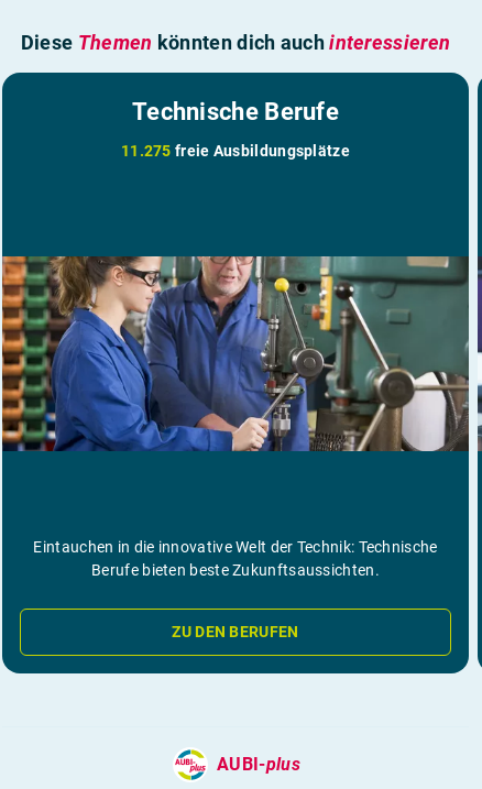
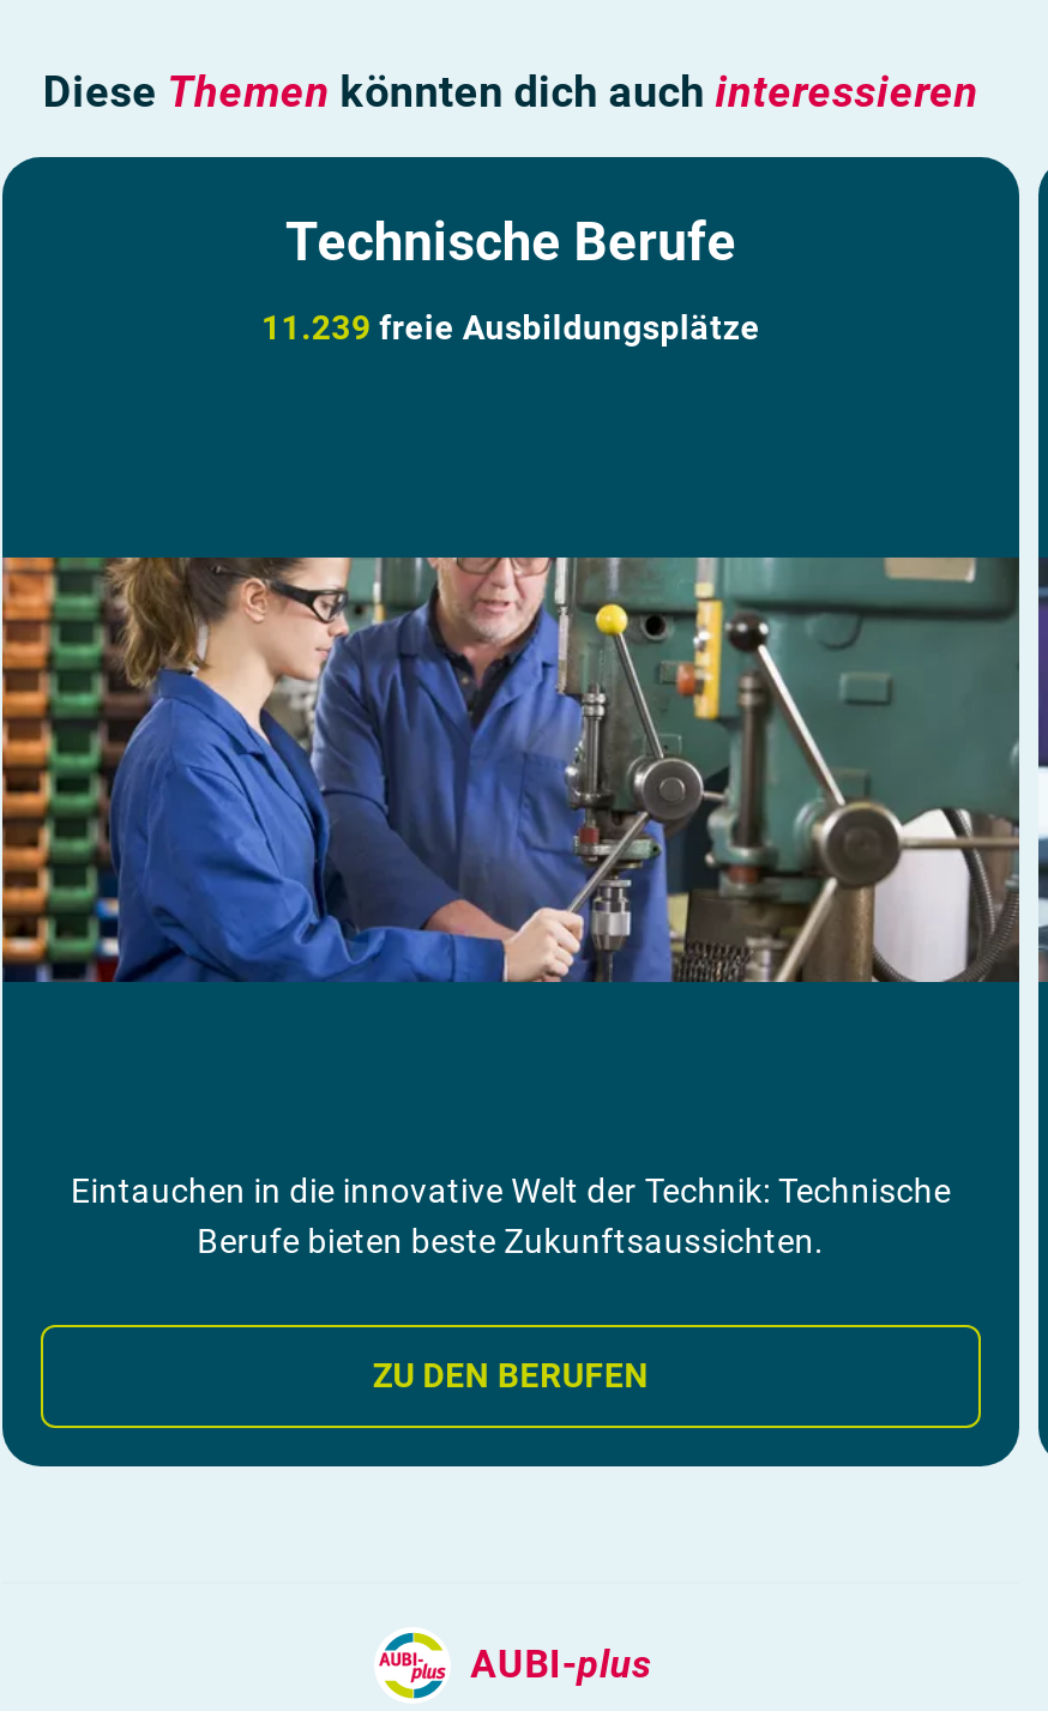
- 11.275 freie Ausbildungsplätze
+ 11.239 freie Ausbildungsplätze
